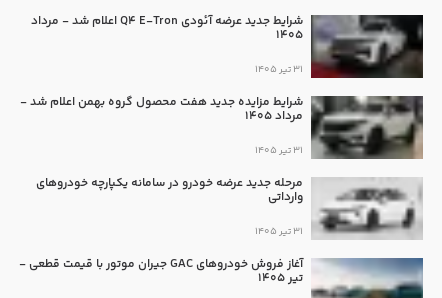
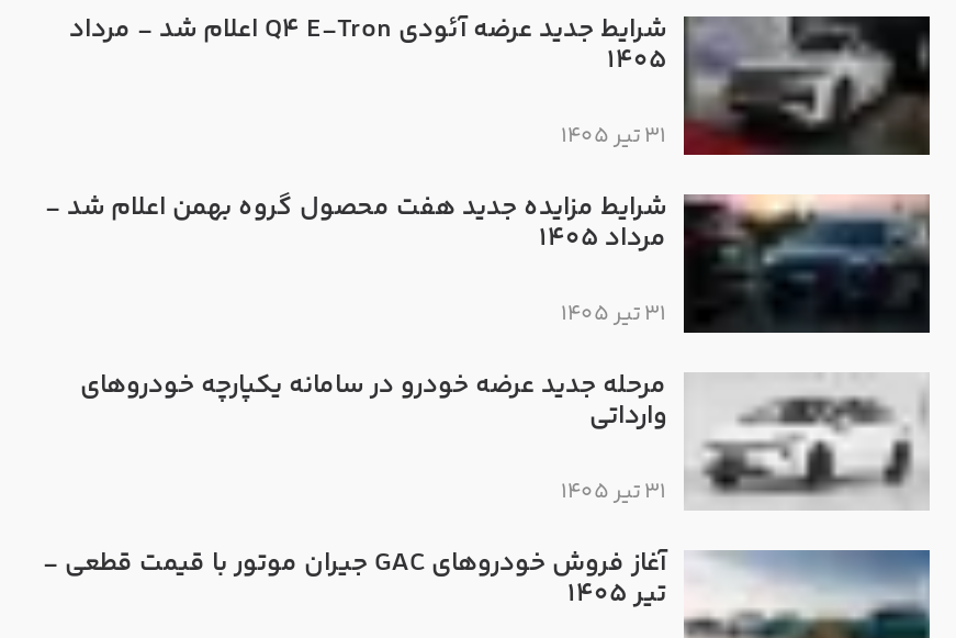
- [image]
+ [image]
